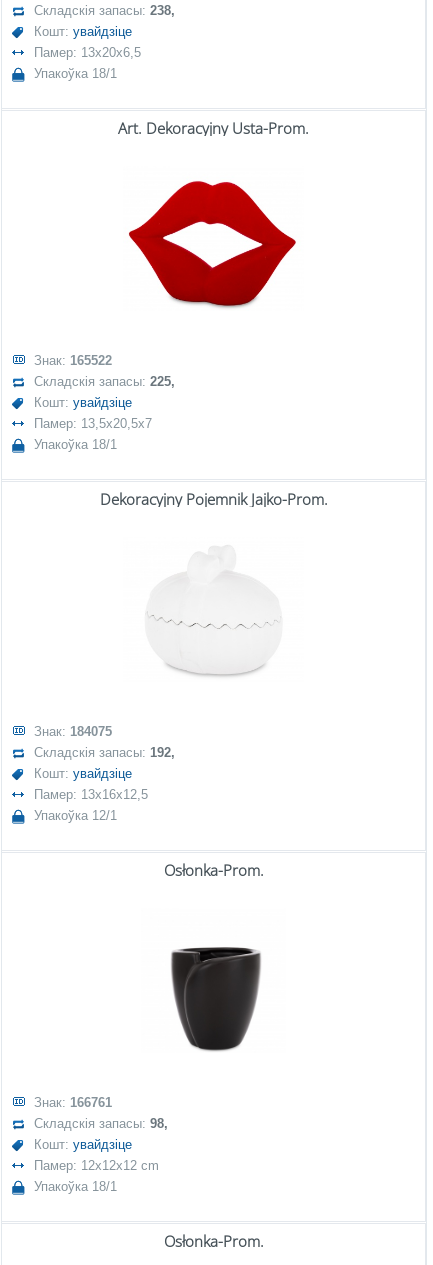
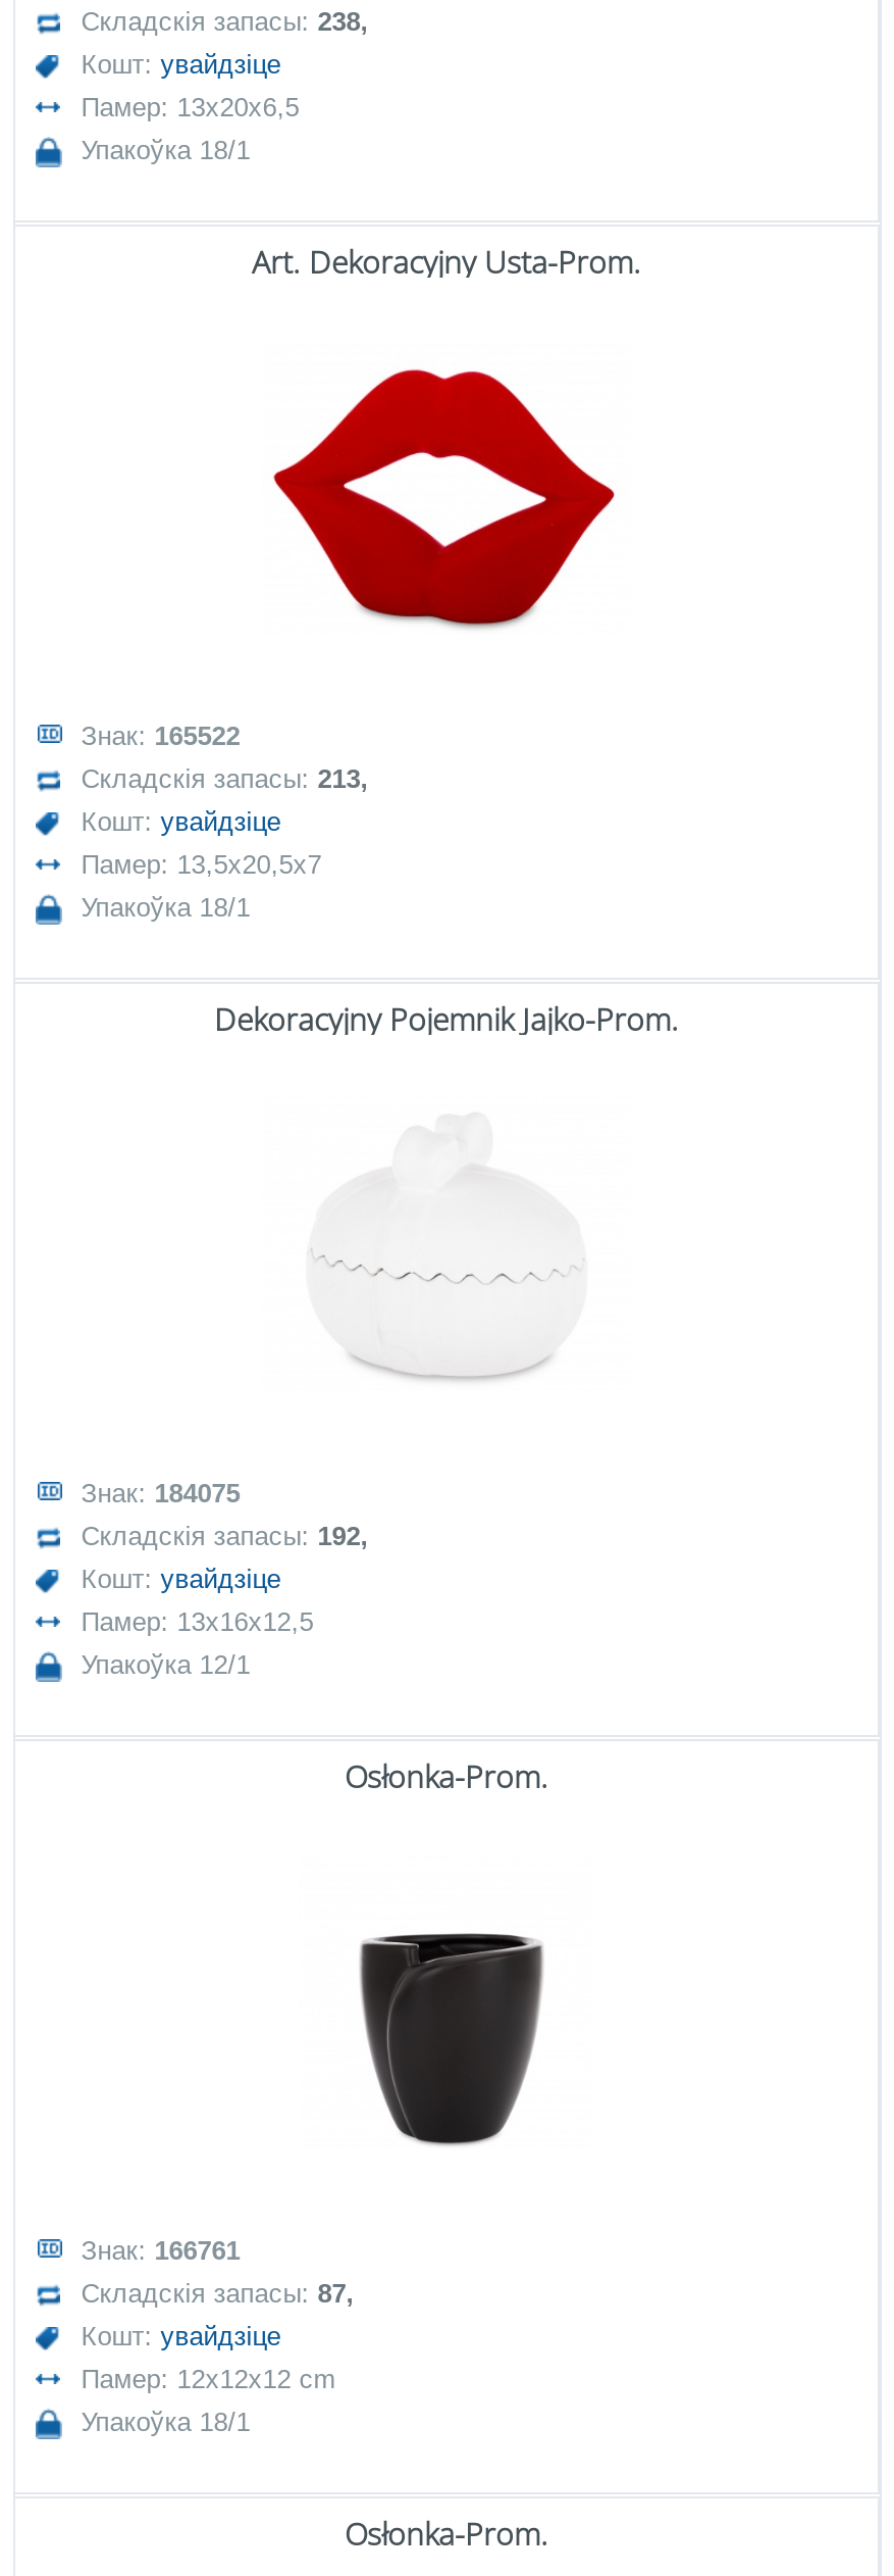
- Складскія запасы: 225,
+ Складскія запасы: 213,

- Складскія запасы: 98,
+ Складскія запасы: 87,
